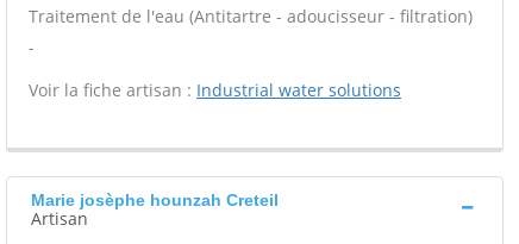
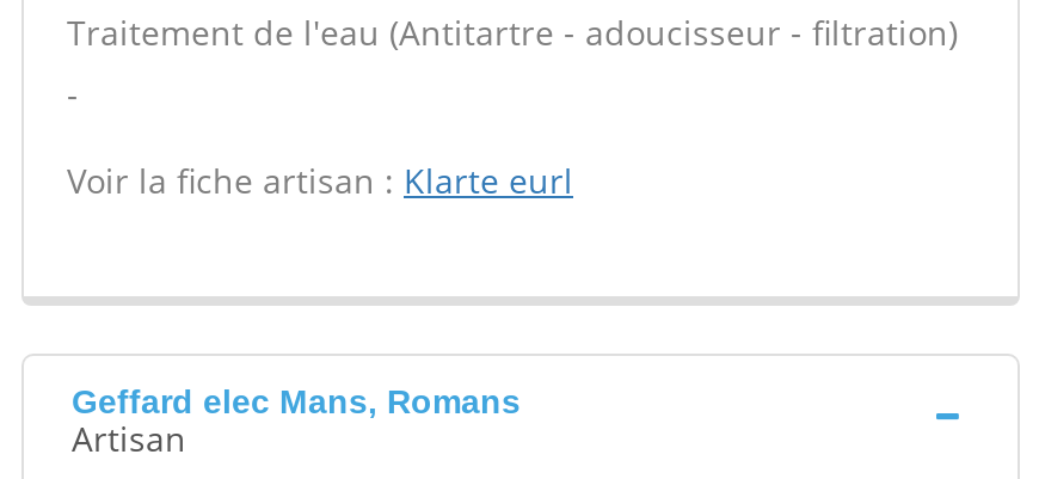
- Voir la fiche artisan : Industrial water solutions
+ Voir la fiche artisan : Klarte eurl

- Marie josèphe hounzah Creteil
+ Geffard elec Mans, Romans
